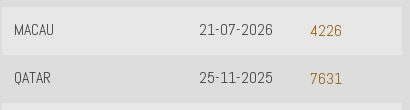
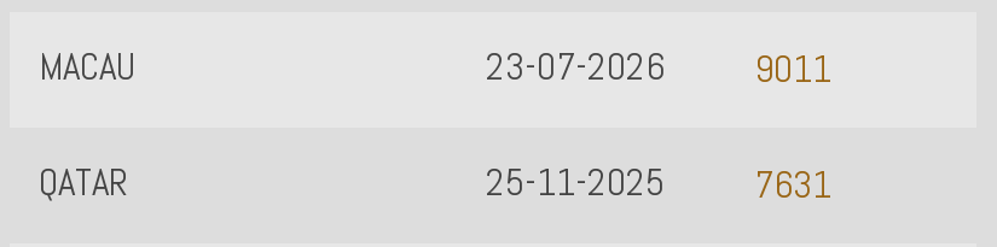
- 21-07-2026
+ 23-07-2026

- 4226
+ 9011
